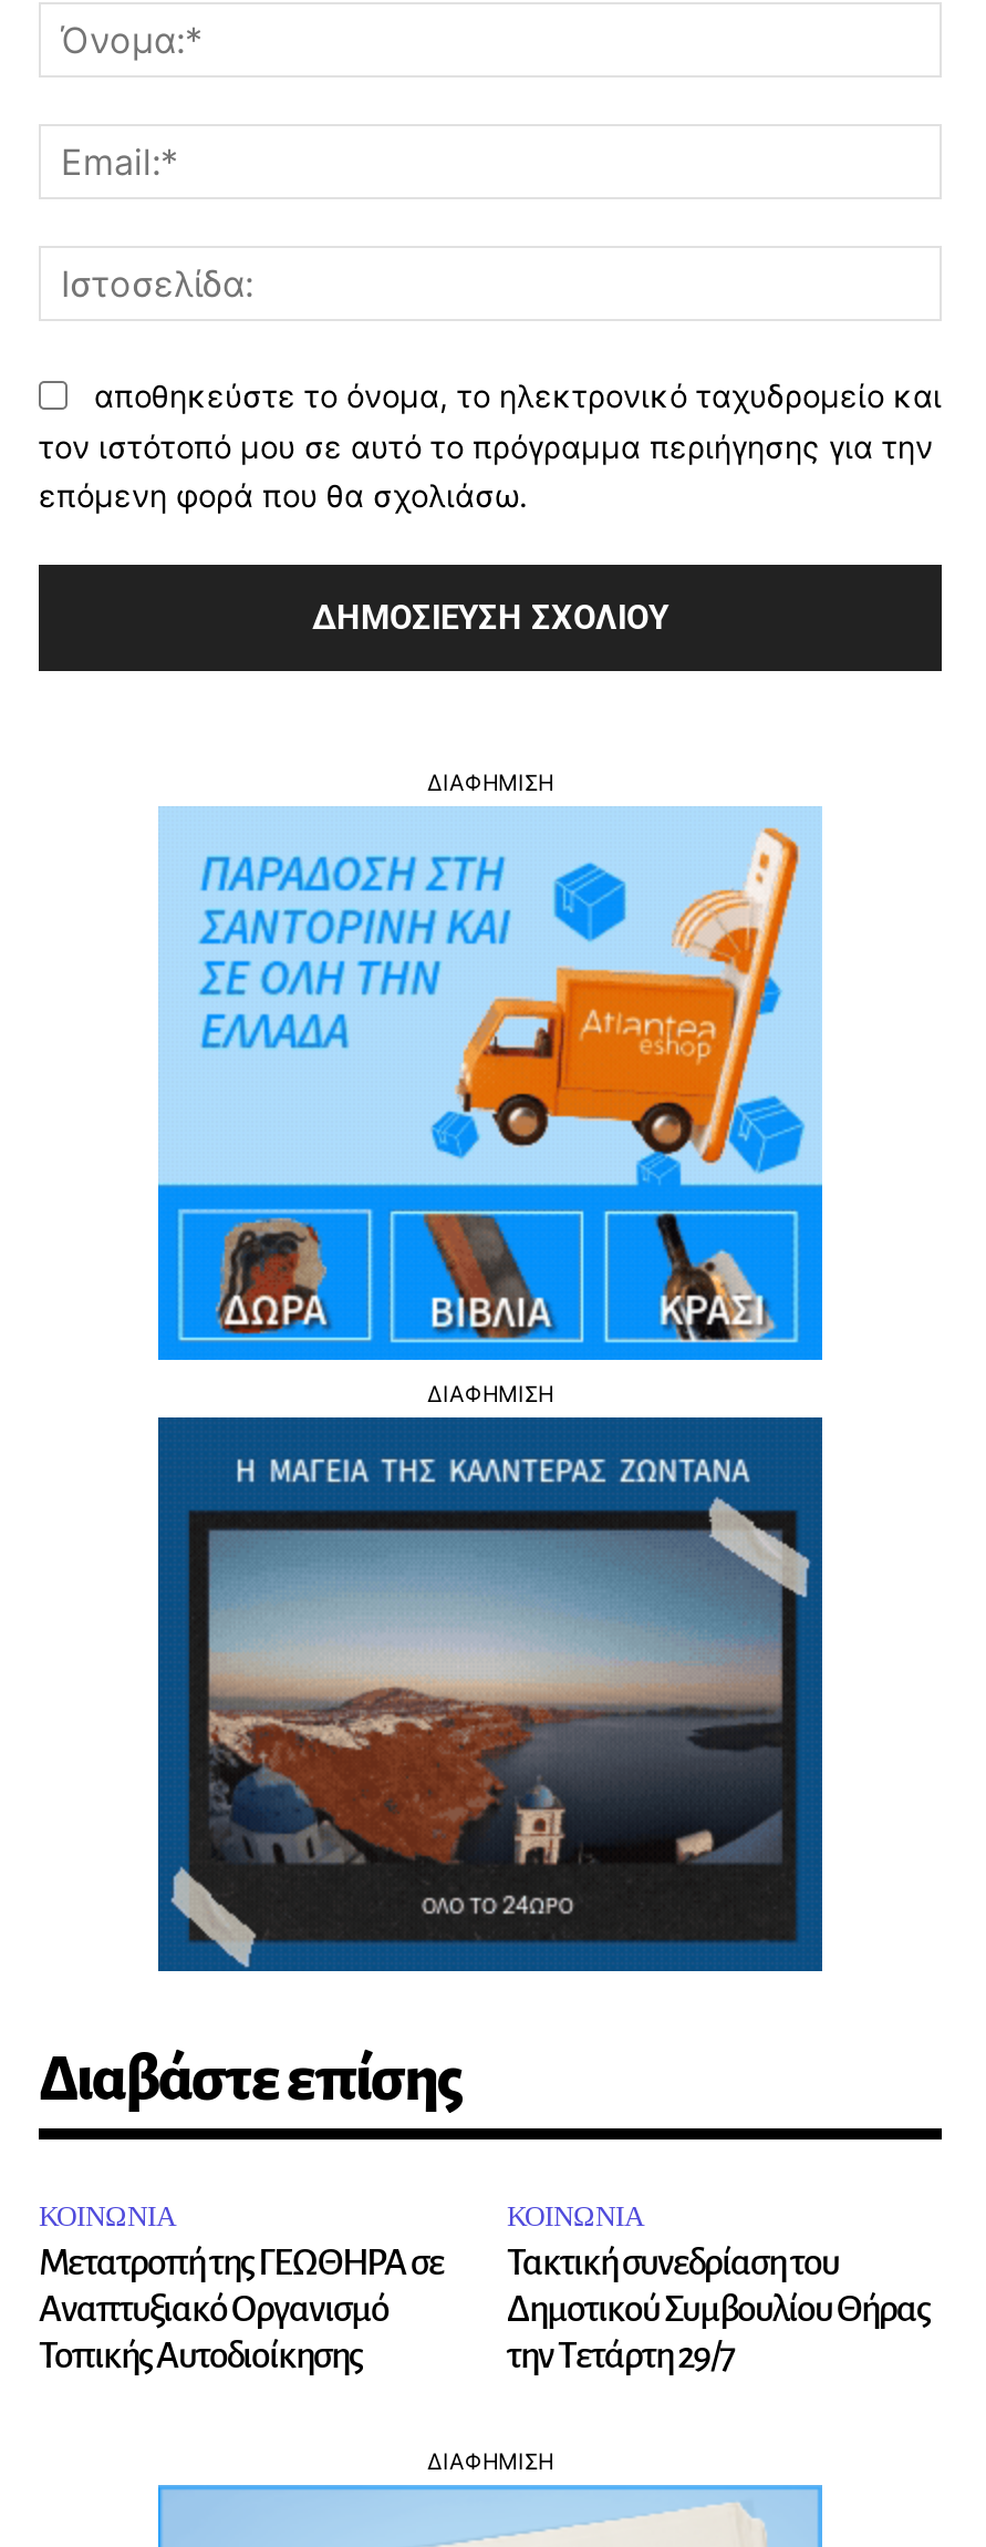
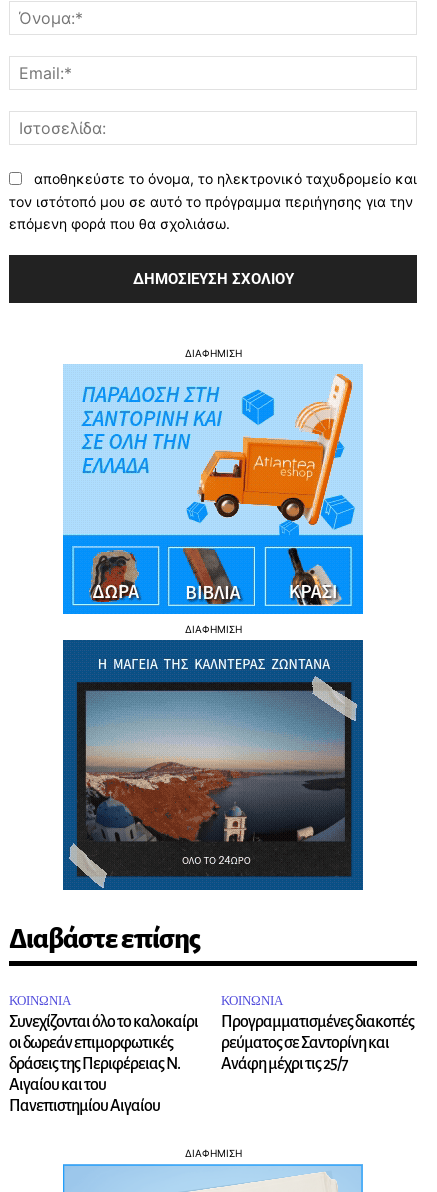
- Μετατροπή της ΓΕΩΘΗΡΑ σε
- Αναπτυξιακό Οργανισμό
- Τοπικής Αυτοδιοίκησης
+ Συνεχίζονται όλο το καλοκαίρι
+ οι δωρεάν επιμορφωτικές
+ δράσεις της Περιφέρειας Ν.
+ Αιγαίου και του
+ Πανεπιστημίου Αιγαίου

- Τακτική συνεδρίαση του
- Δημοτικού Συμβουλίου Θήρας
- την Τετάρτη 29/7
+ Προγραμματισμένες διακοπές
+ ρεύματος σε Σαντορίνη και
+ Ανάφη μέχρι τις 25/7
